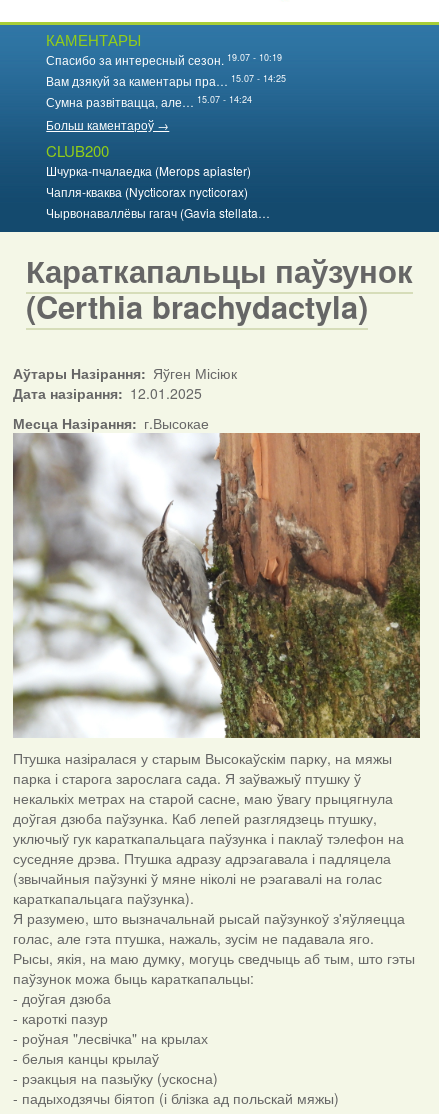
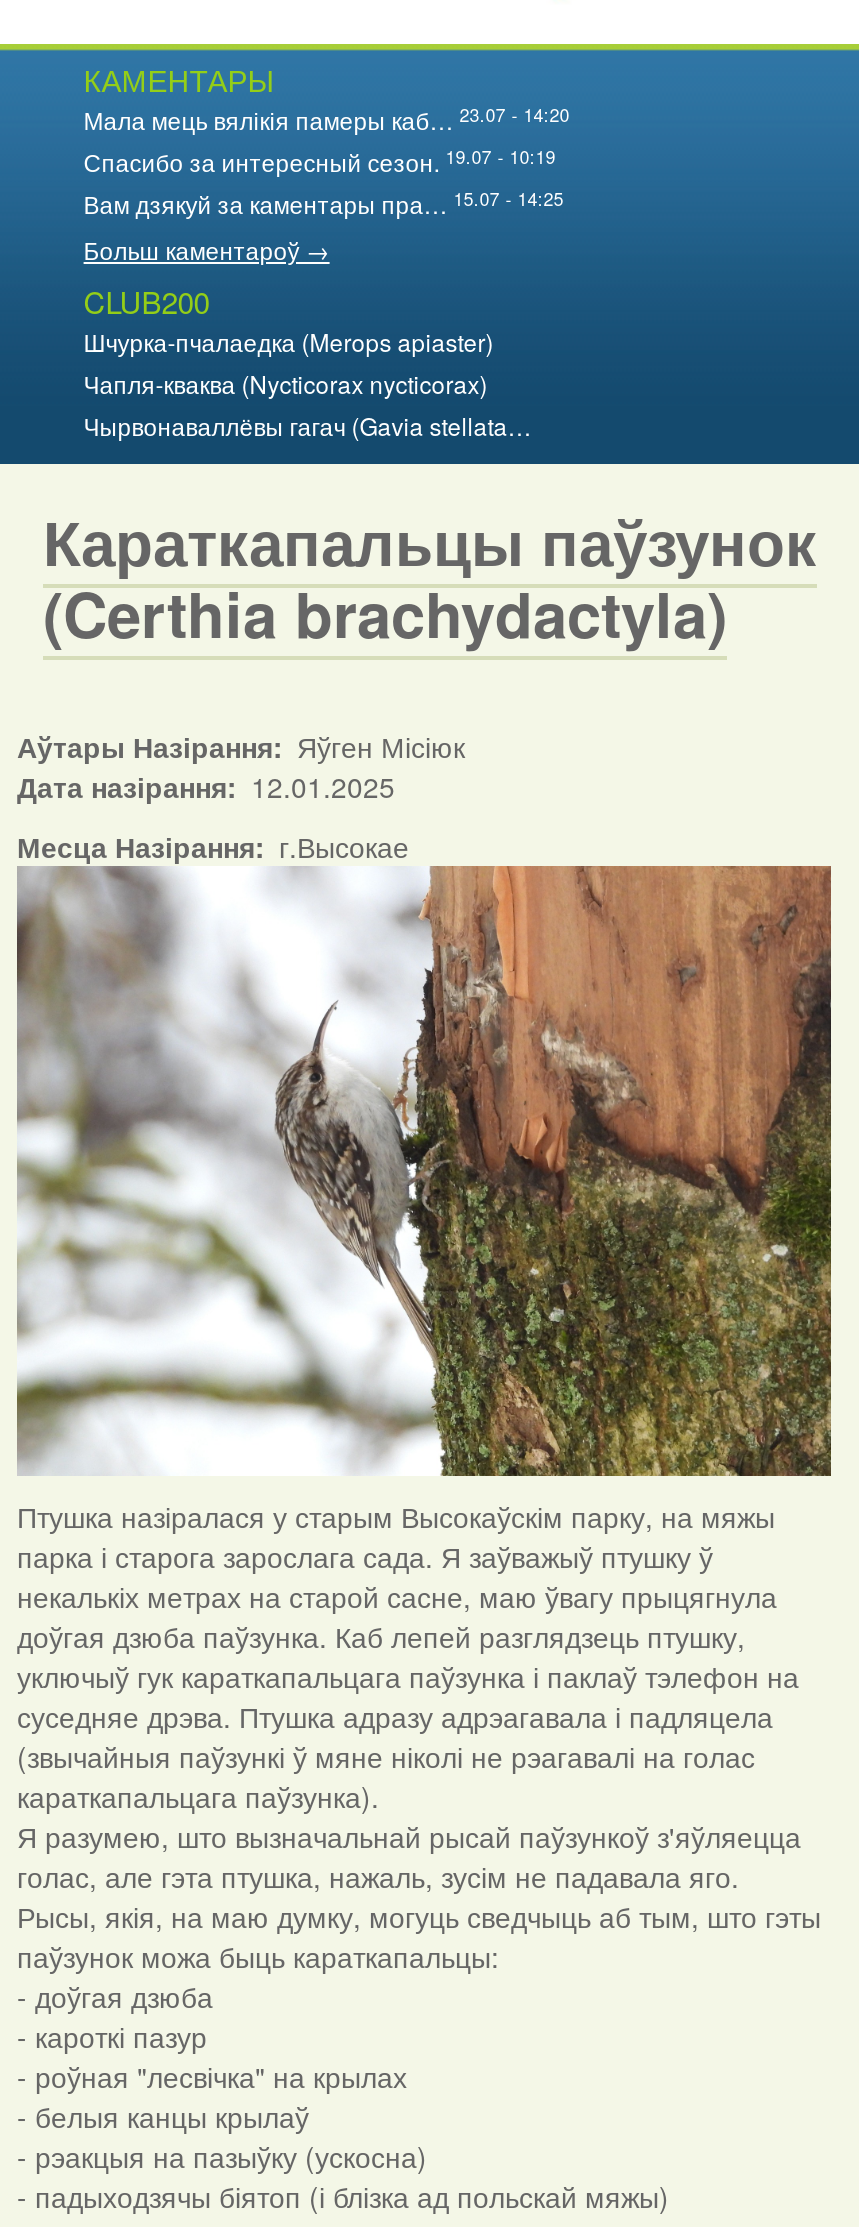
+ Мала мець вялікія памеры каб… 23.07 - 14:20

moved down: Спасибо за интересный сезон. 19.07 - 10:19 | Вам дзякуй за каментары пра… 15.07 - 14:25

- Сумна развітвацца, але… 15.07 - 14:24
